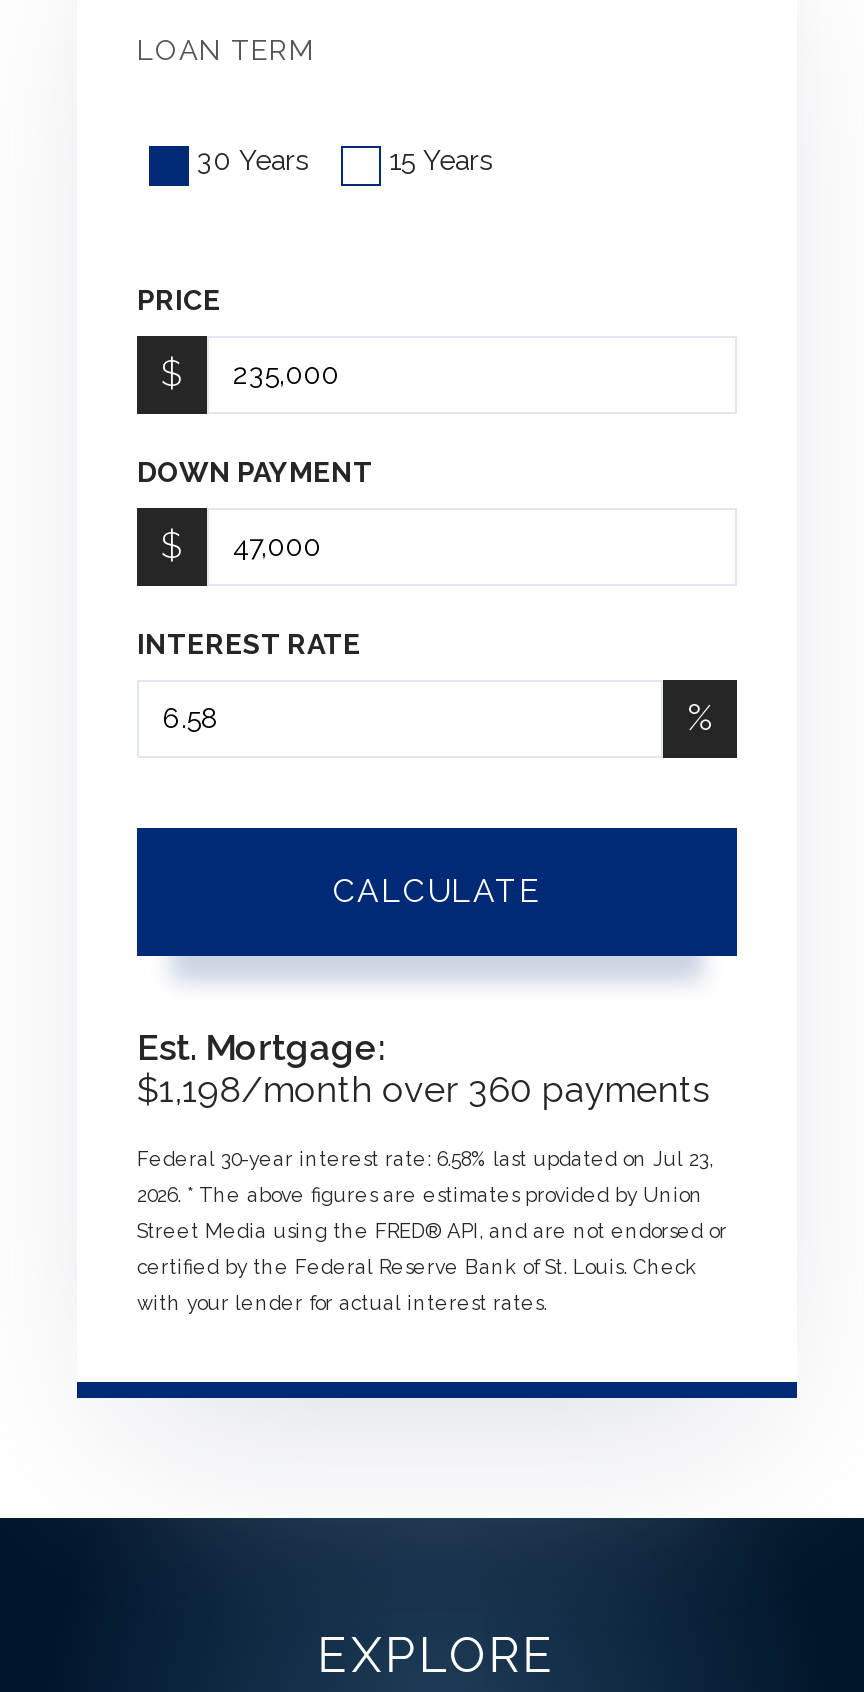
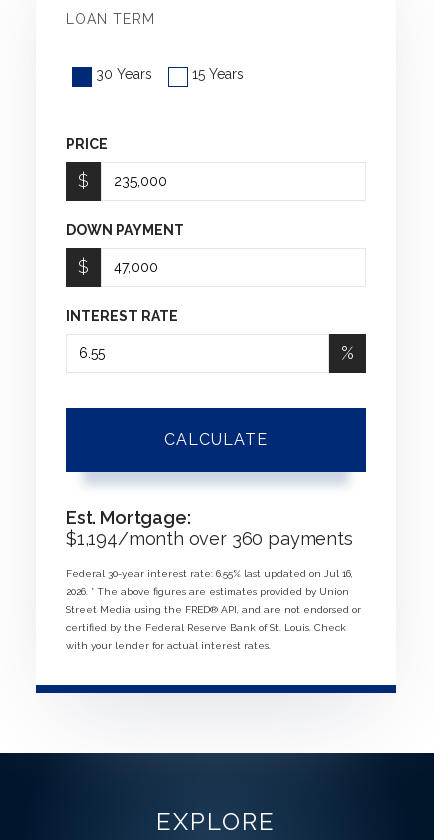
- $1,198/month over 360 payments
+ $1,194/month over 360 payments

- Federal 30-year interest rate: 6.58% last updated on Jul 23,
+ Federal 30-year interest rate: 6.55% last updated on Jul 16,
